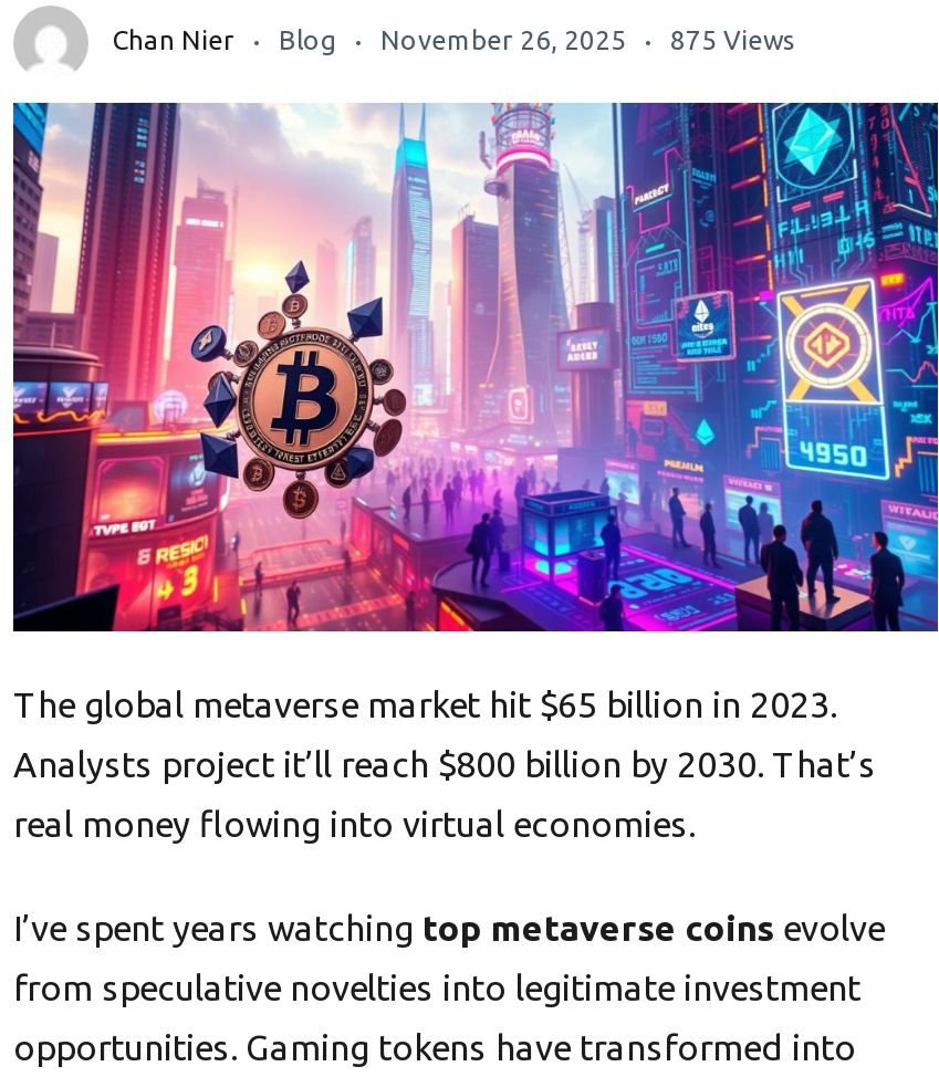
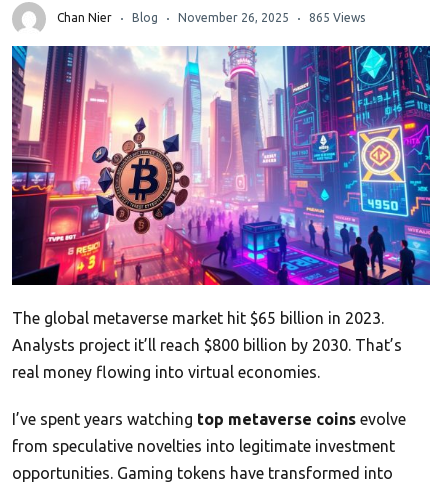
- Chan Nier Blog November 26, 2025 875 Views
+ Chan Nier Blog November 26, 2025 865 Views
